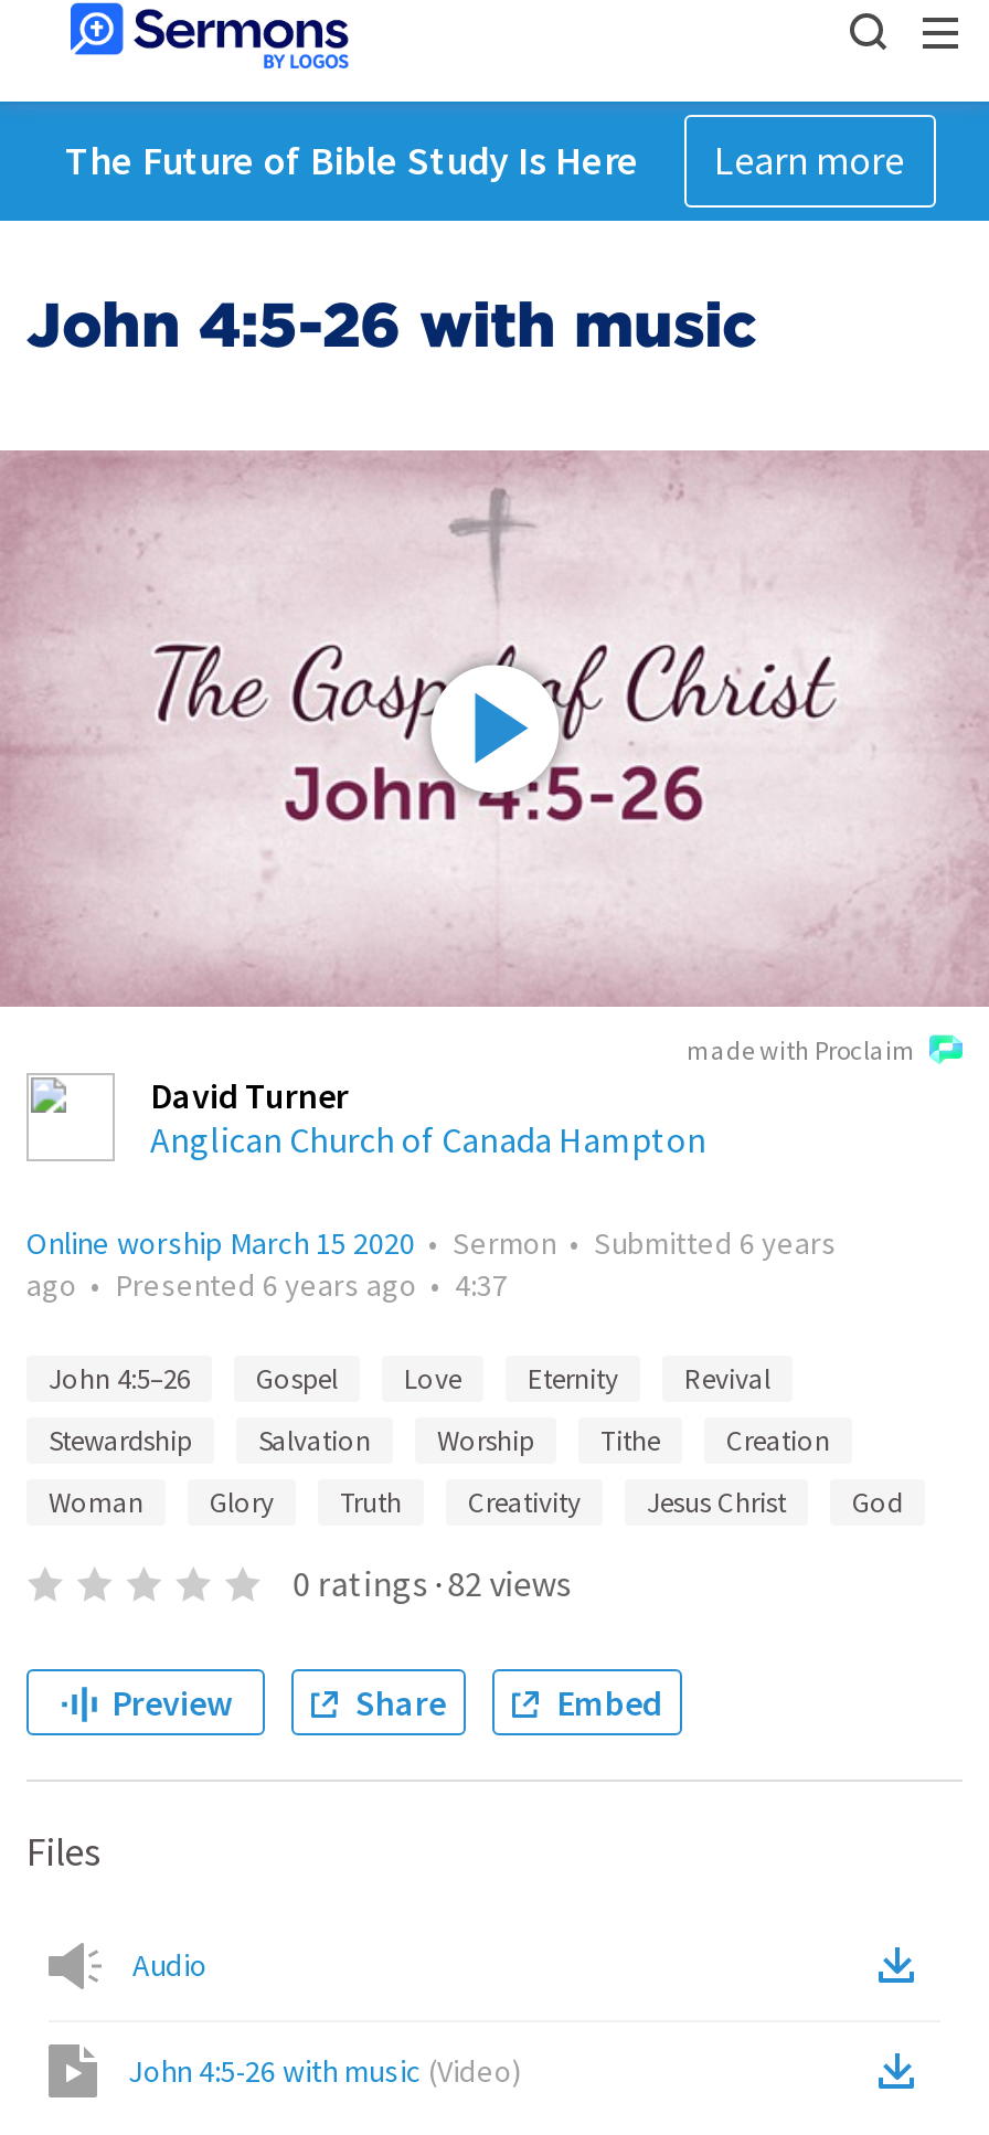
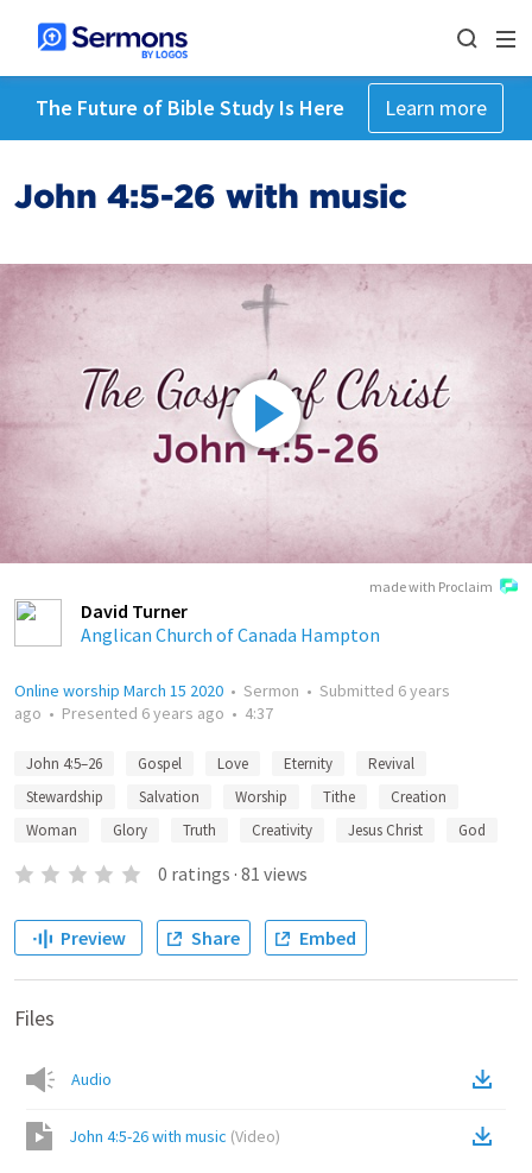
- 0 ratings · 82 views
+ 0 ratings · 81 views
